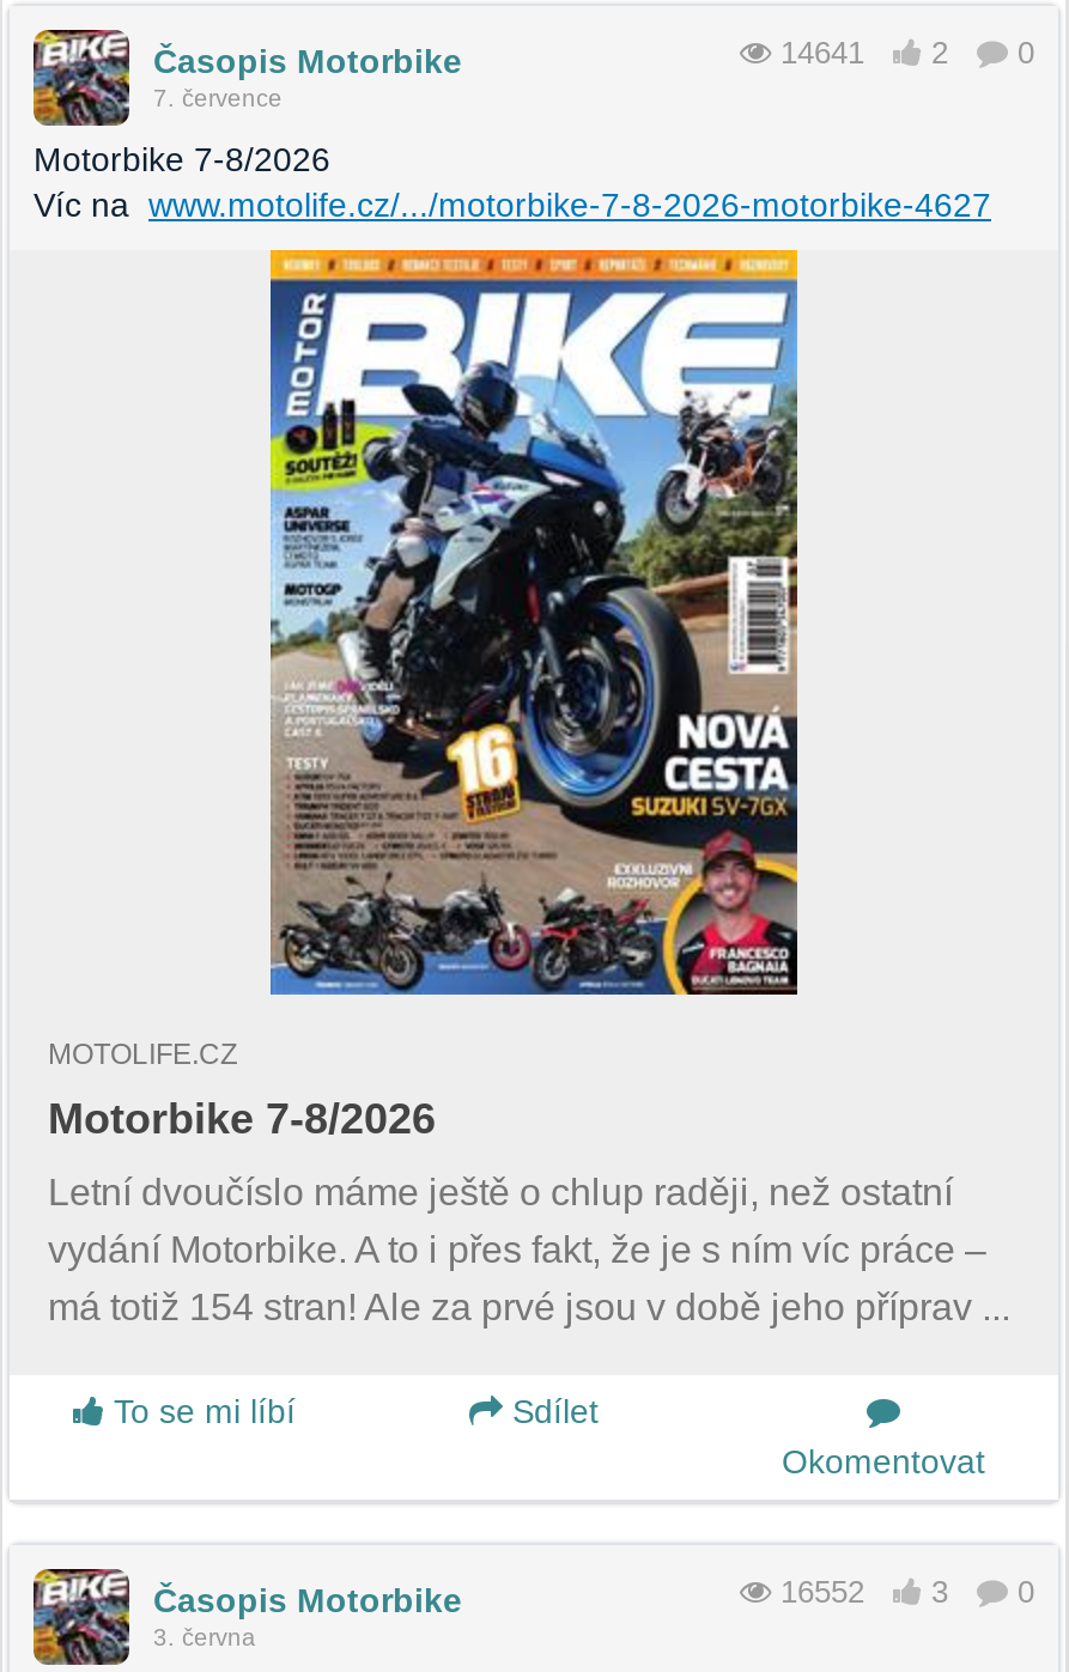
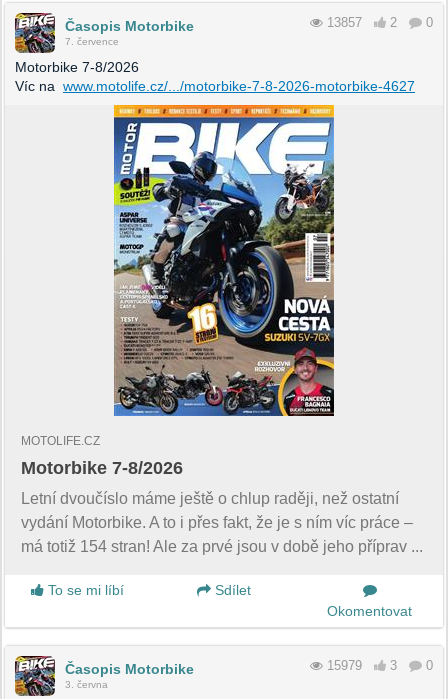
- 14641 2 0
+ 13857 2 0

- 16552 3 0
+ 15979 3 0
